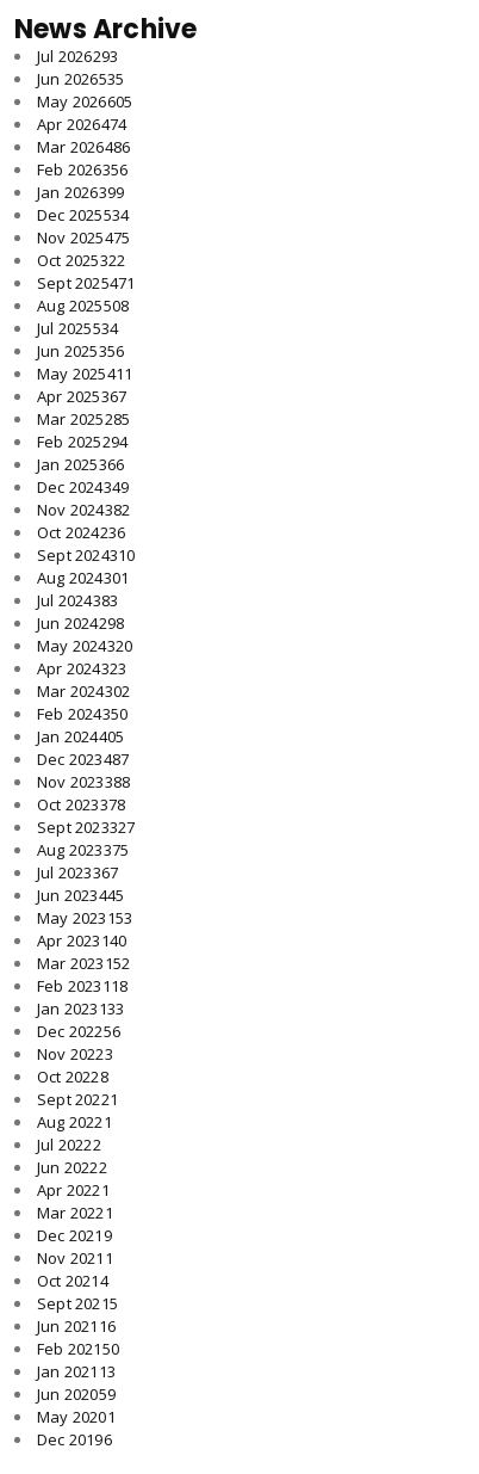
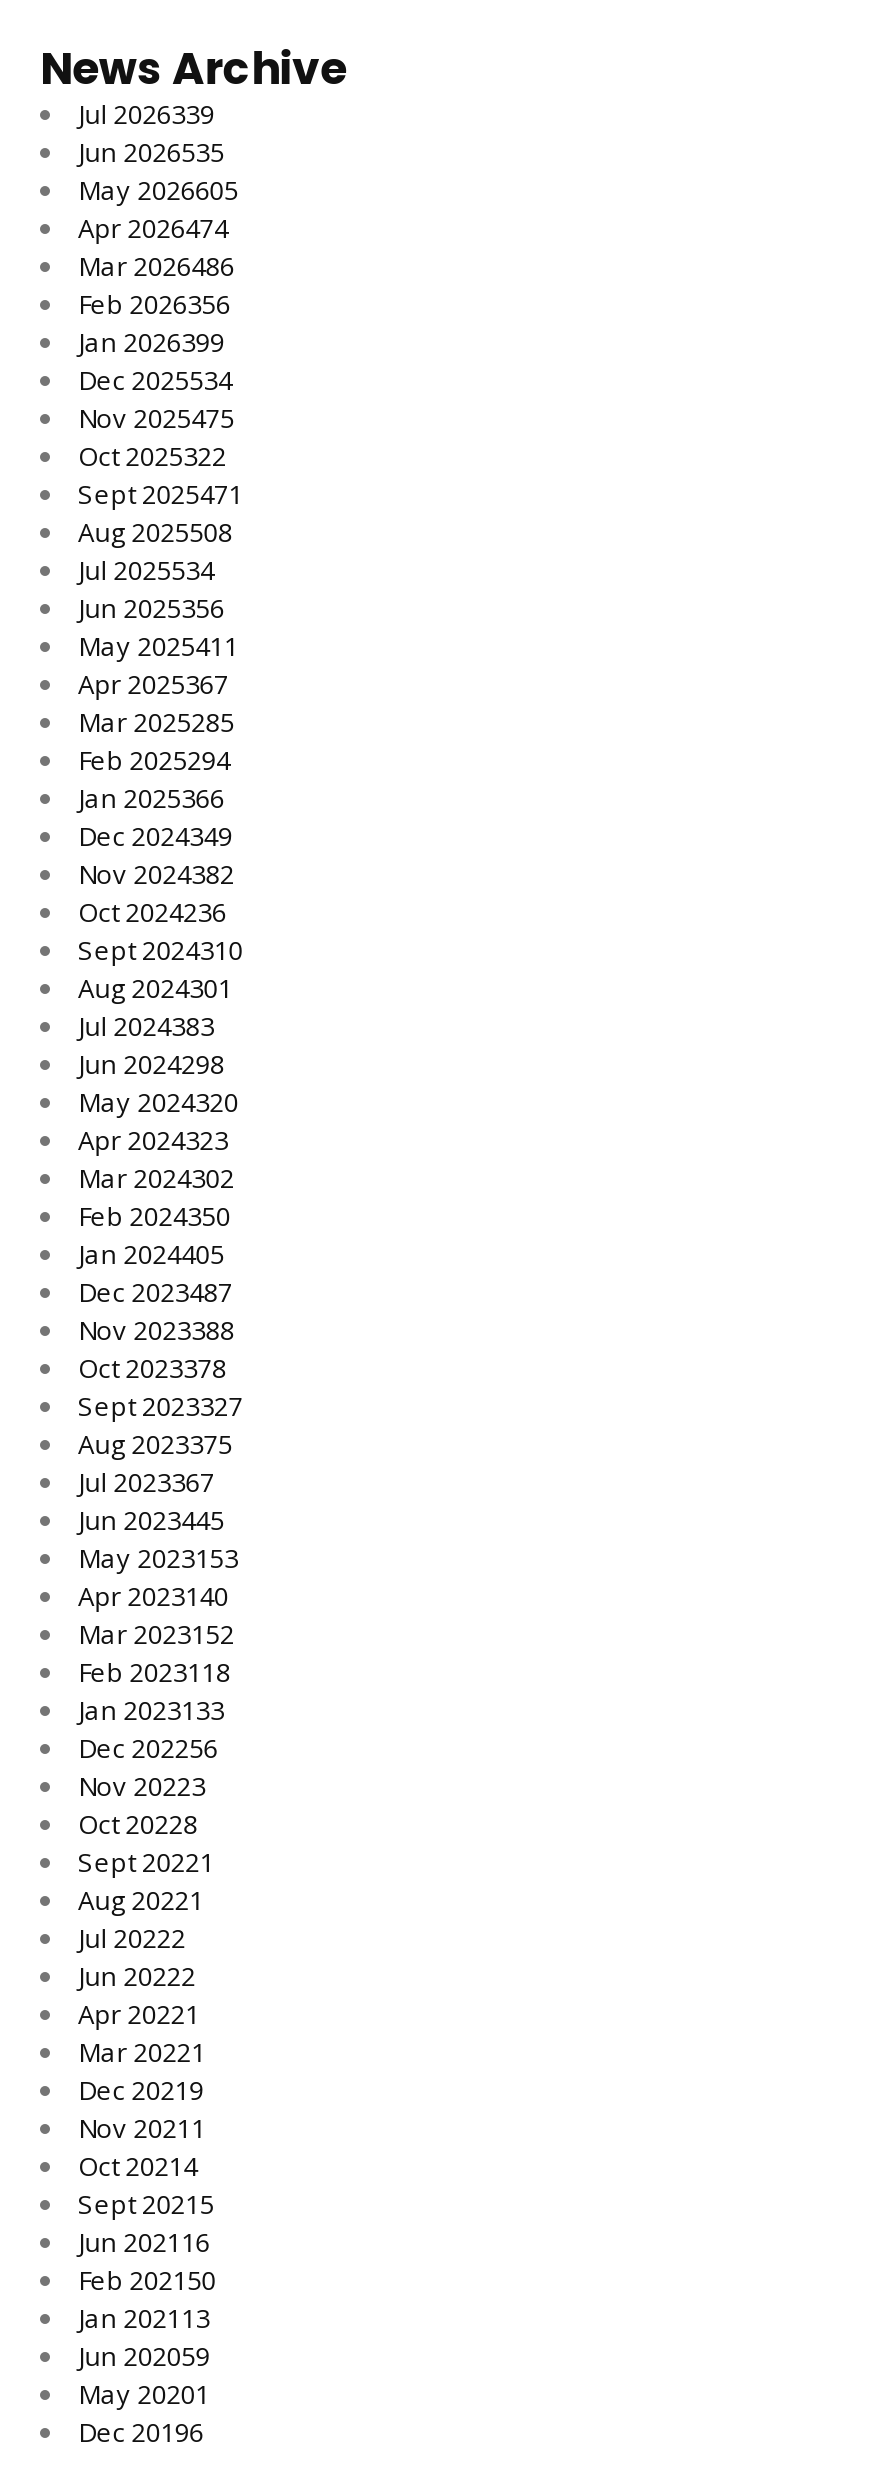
- Jul 2026293
+ Jul 2026339
